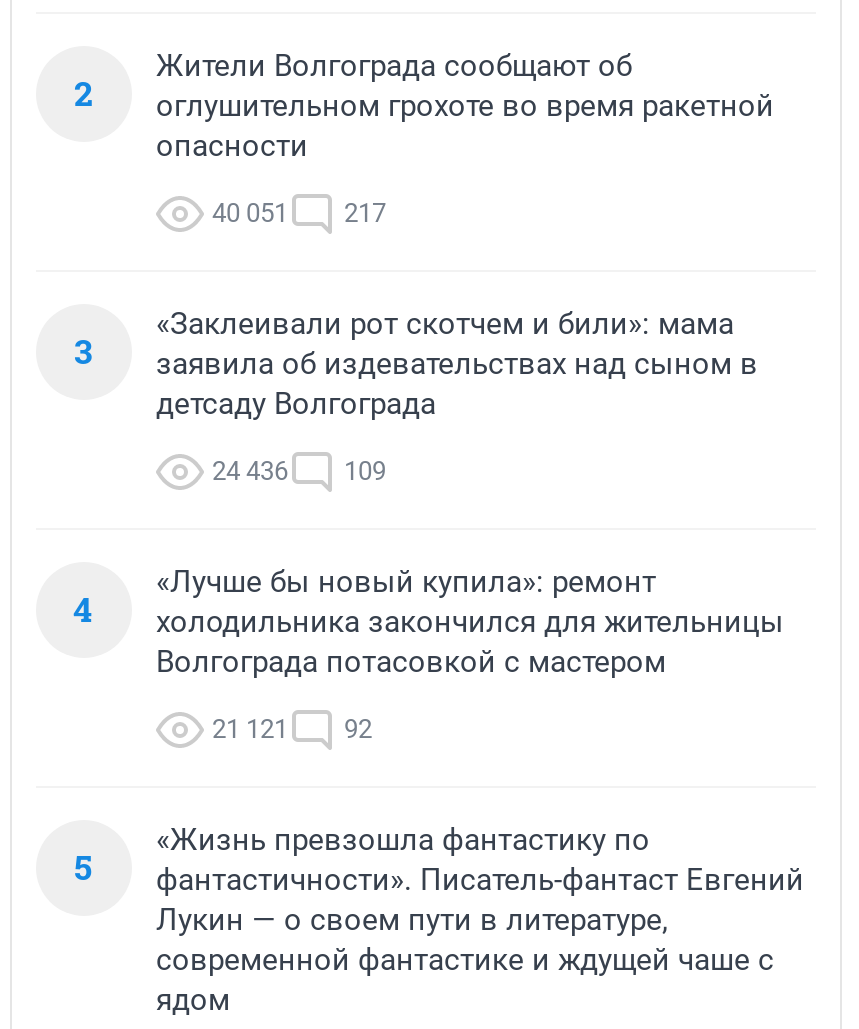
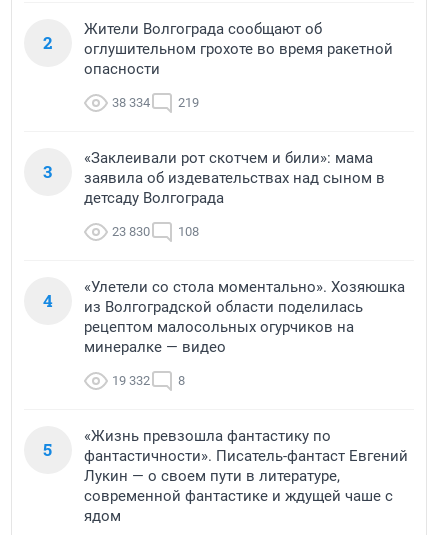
- 40 051
+ 38 334

- 217
+ 219

- 24 436
+ 23 830

- 109
+ 108

- «Лучше бы новый купила»: ремонт
- холодильника закончился для жительницы
- Волгограда потасовкой с мастером
+ «Улетели со стола моментально». Хозяюшка
+ из Волгоградской области поделилась
+ рецептом малосольных огурчиков на
+ минералке — видео

- 21 121
- 92
+ 19 332
+ 8
